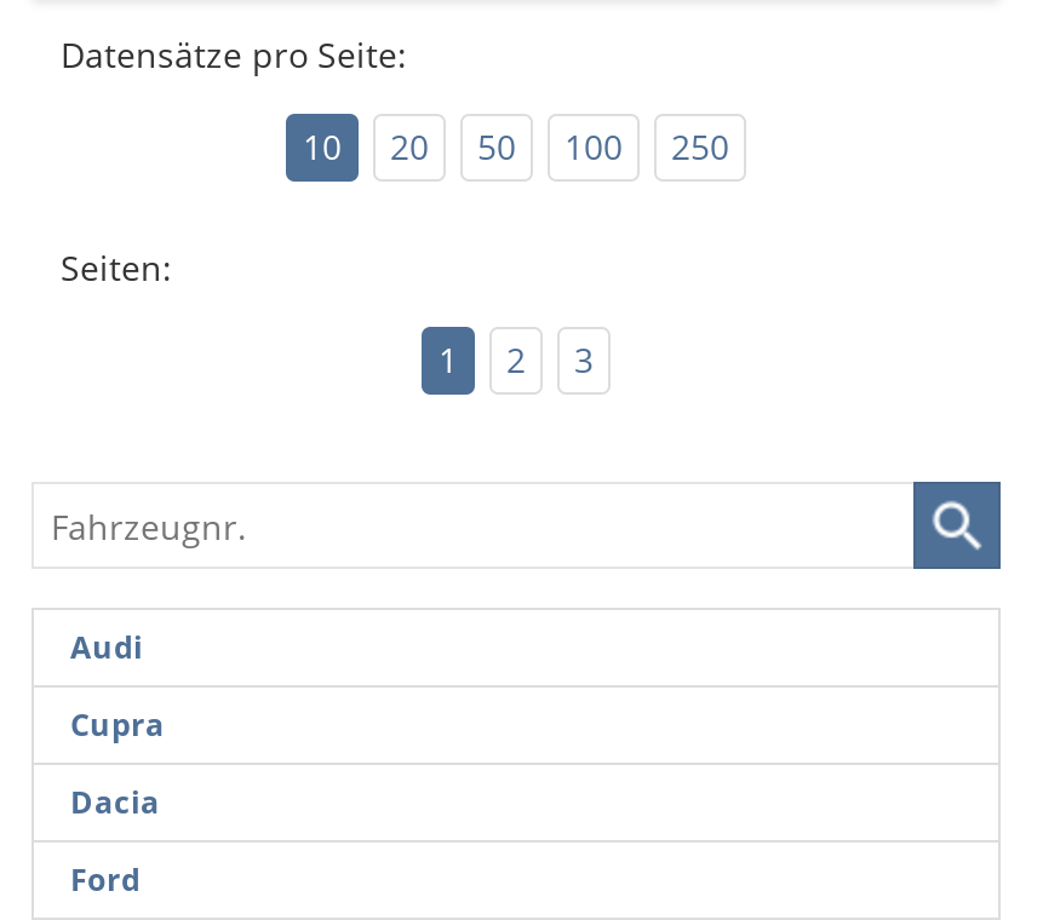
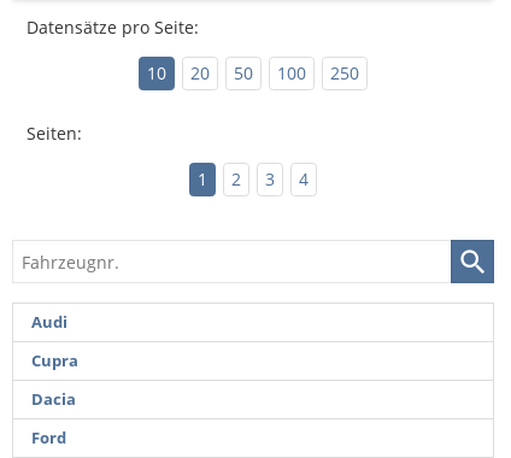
+ 4
